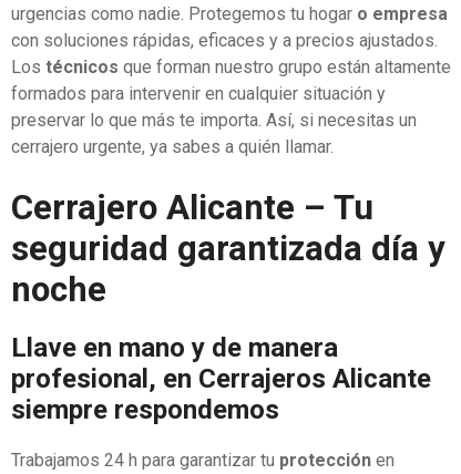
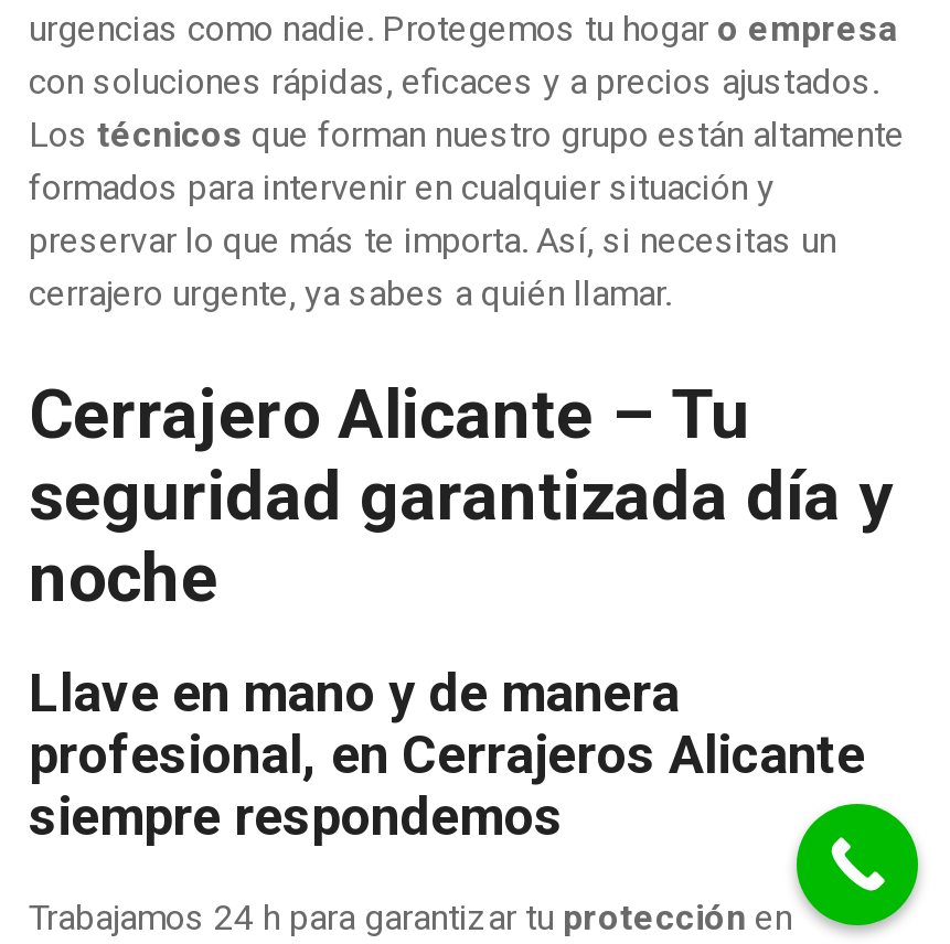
+ [image]
